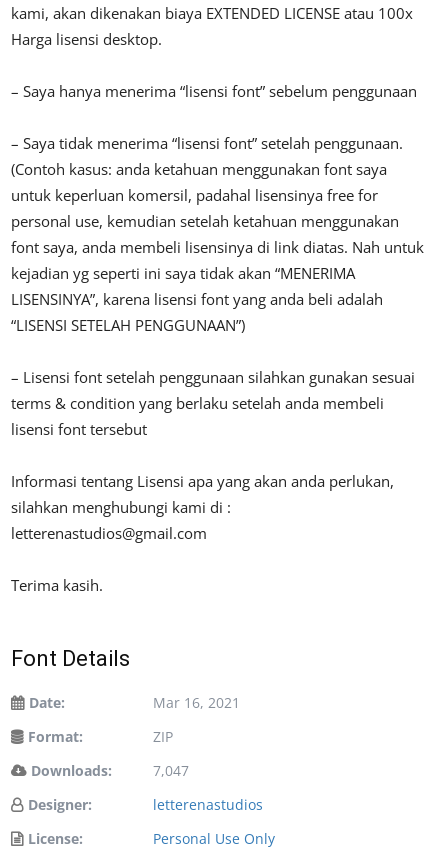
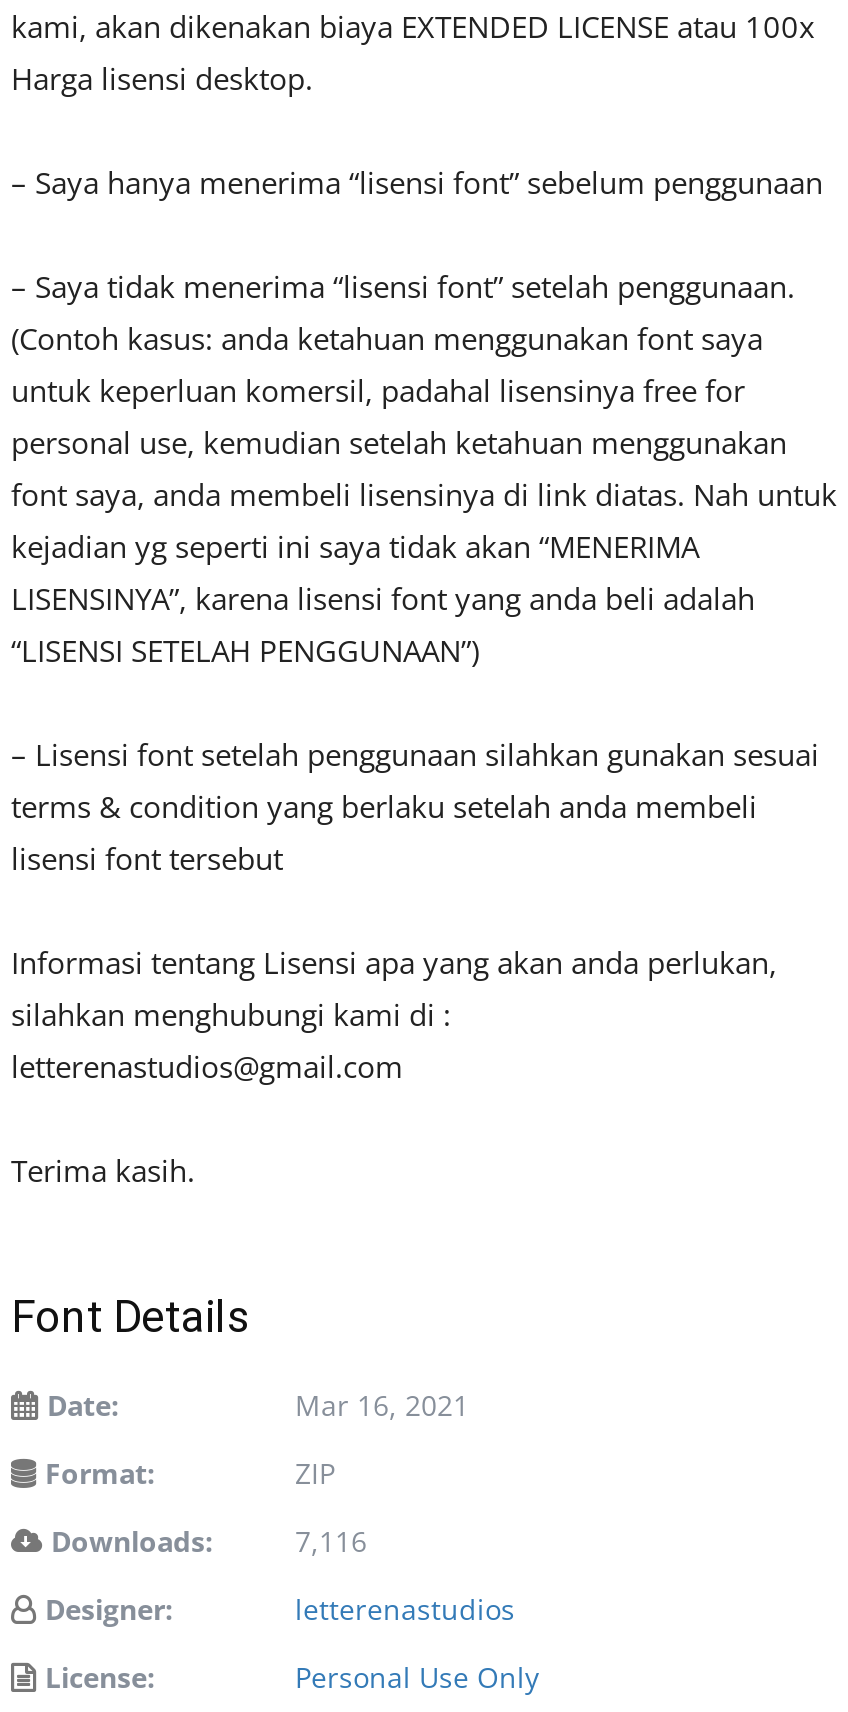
- 7,047
+ 7,116
